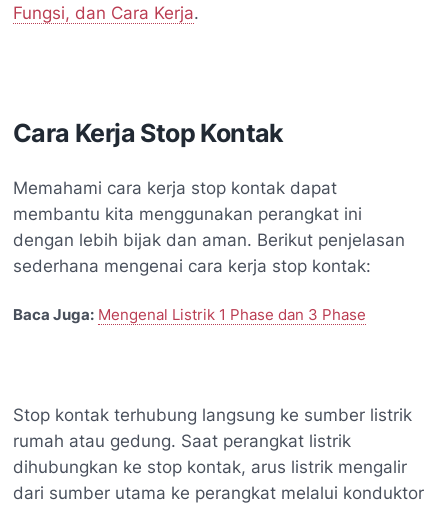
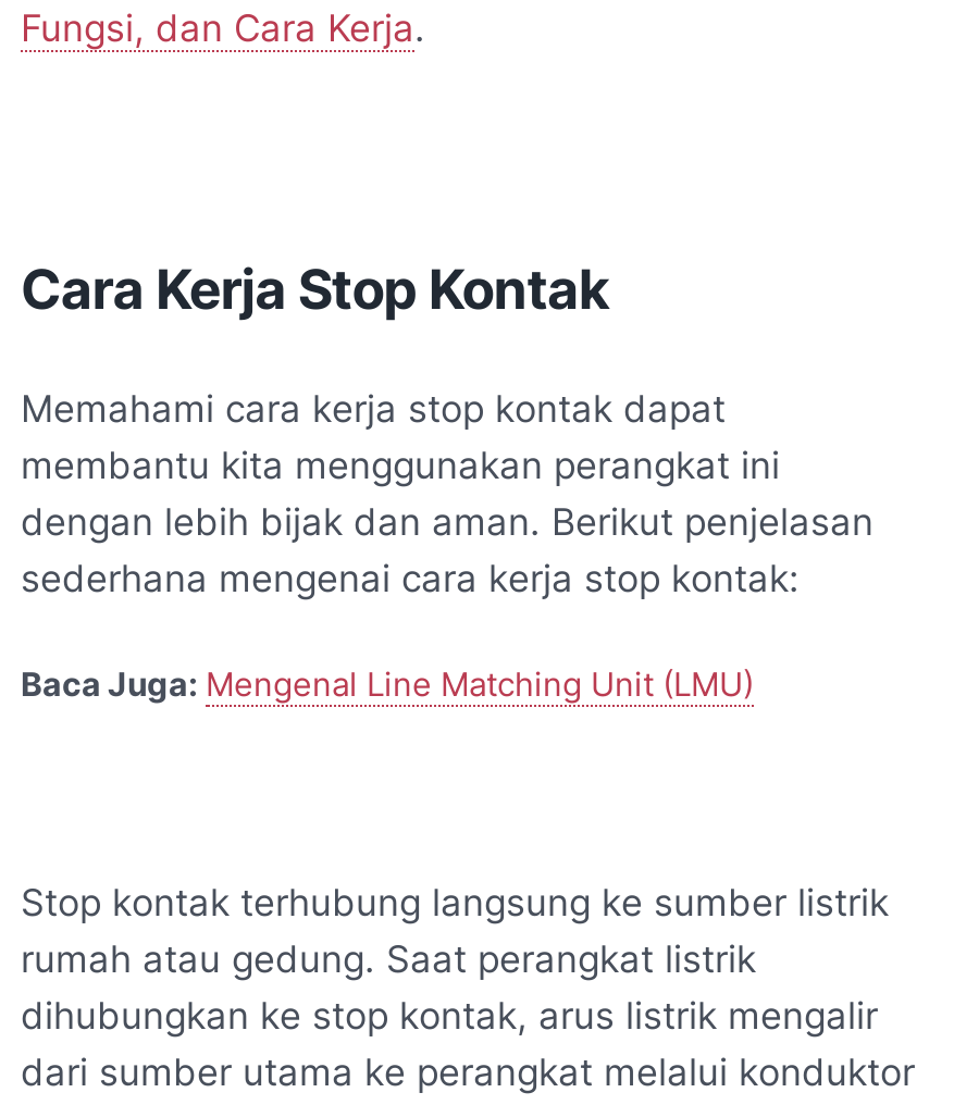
- Baca Juga: Mengenal Listrik 1 Phase dan 3 Phase
+ Baca Juga: Mengenal Line Matching Unit (LMU)
